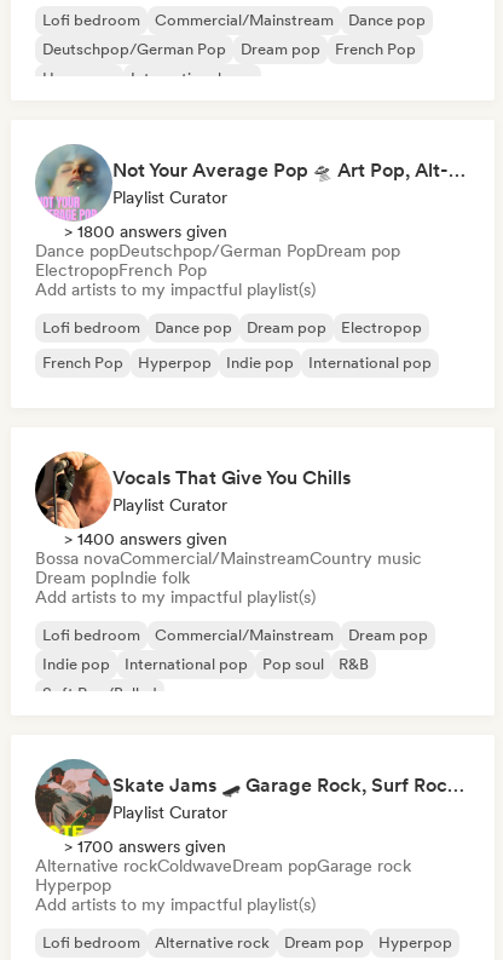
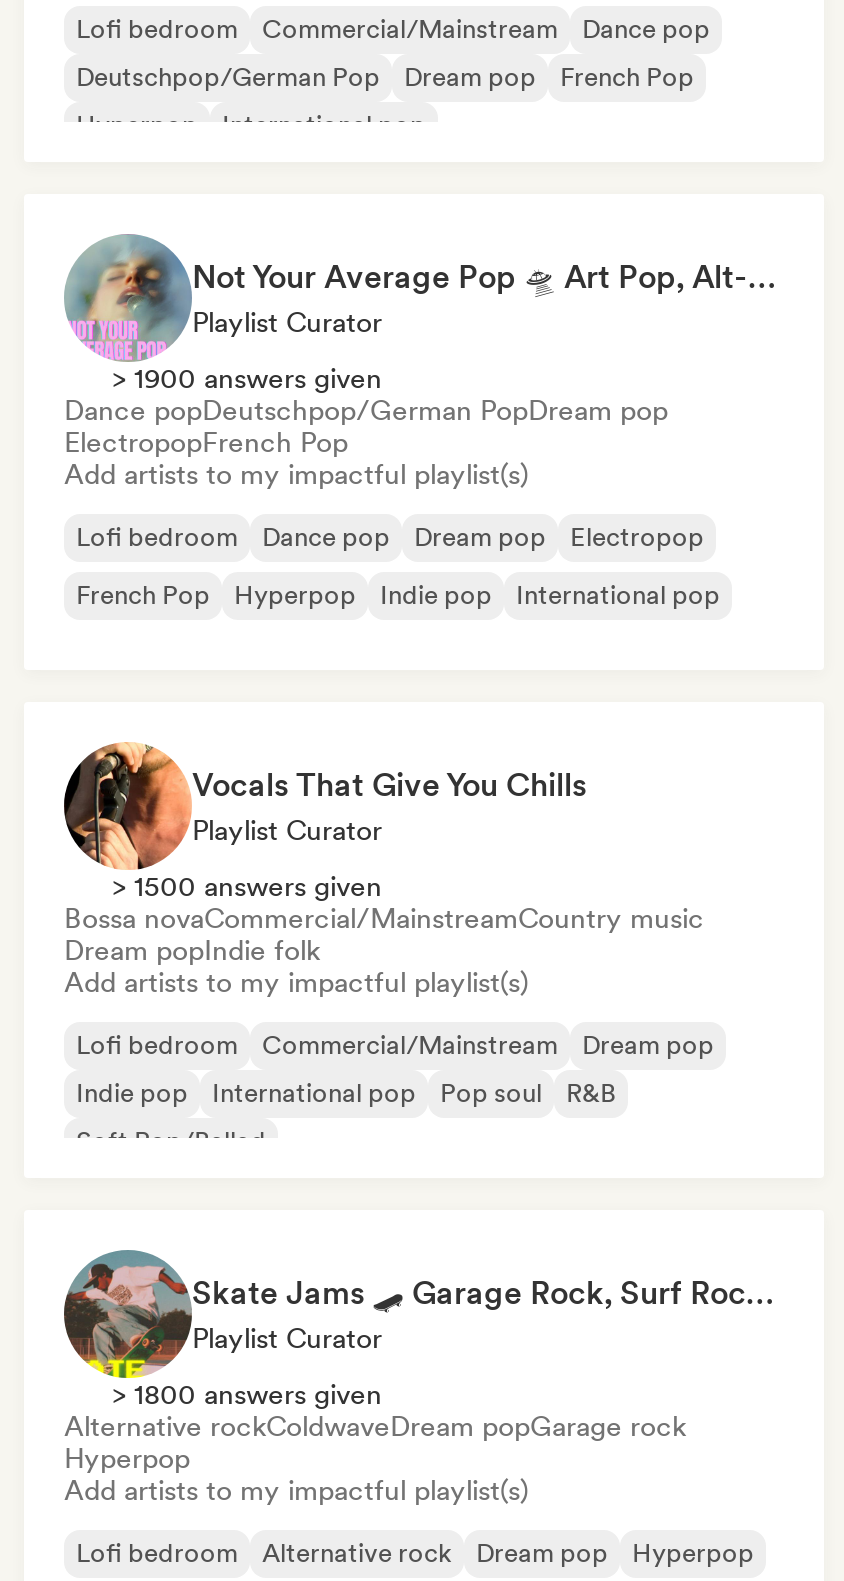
+ > 1900 answers given

moved down: > 1800 answers given

- > 1400 answers given
+ > 1500 answers given

- > 1700 answers given
